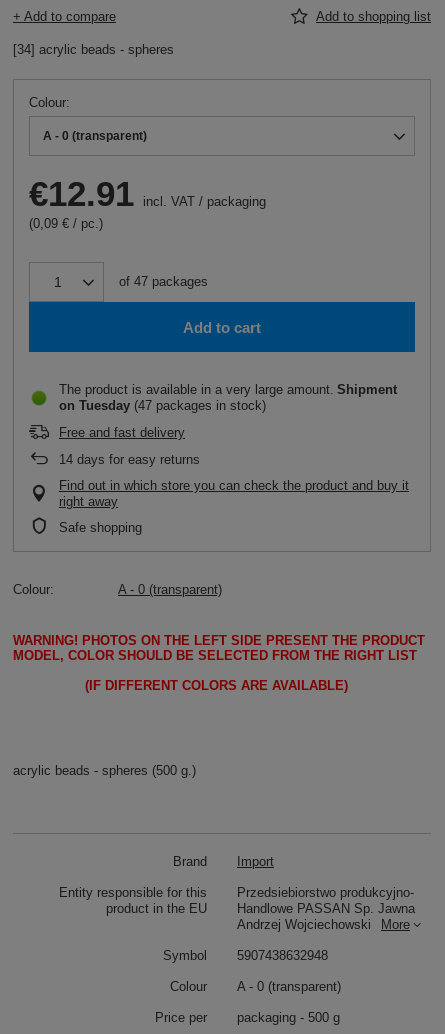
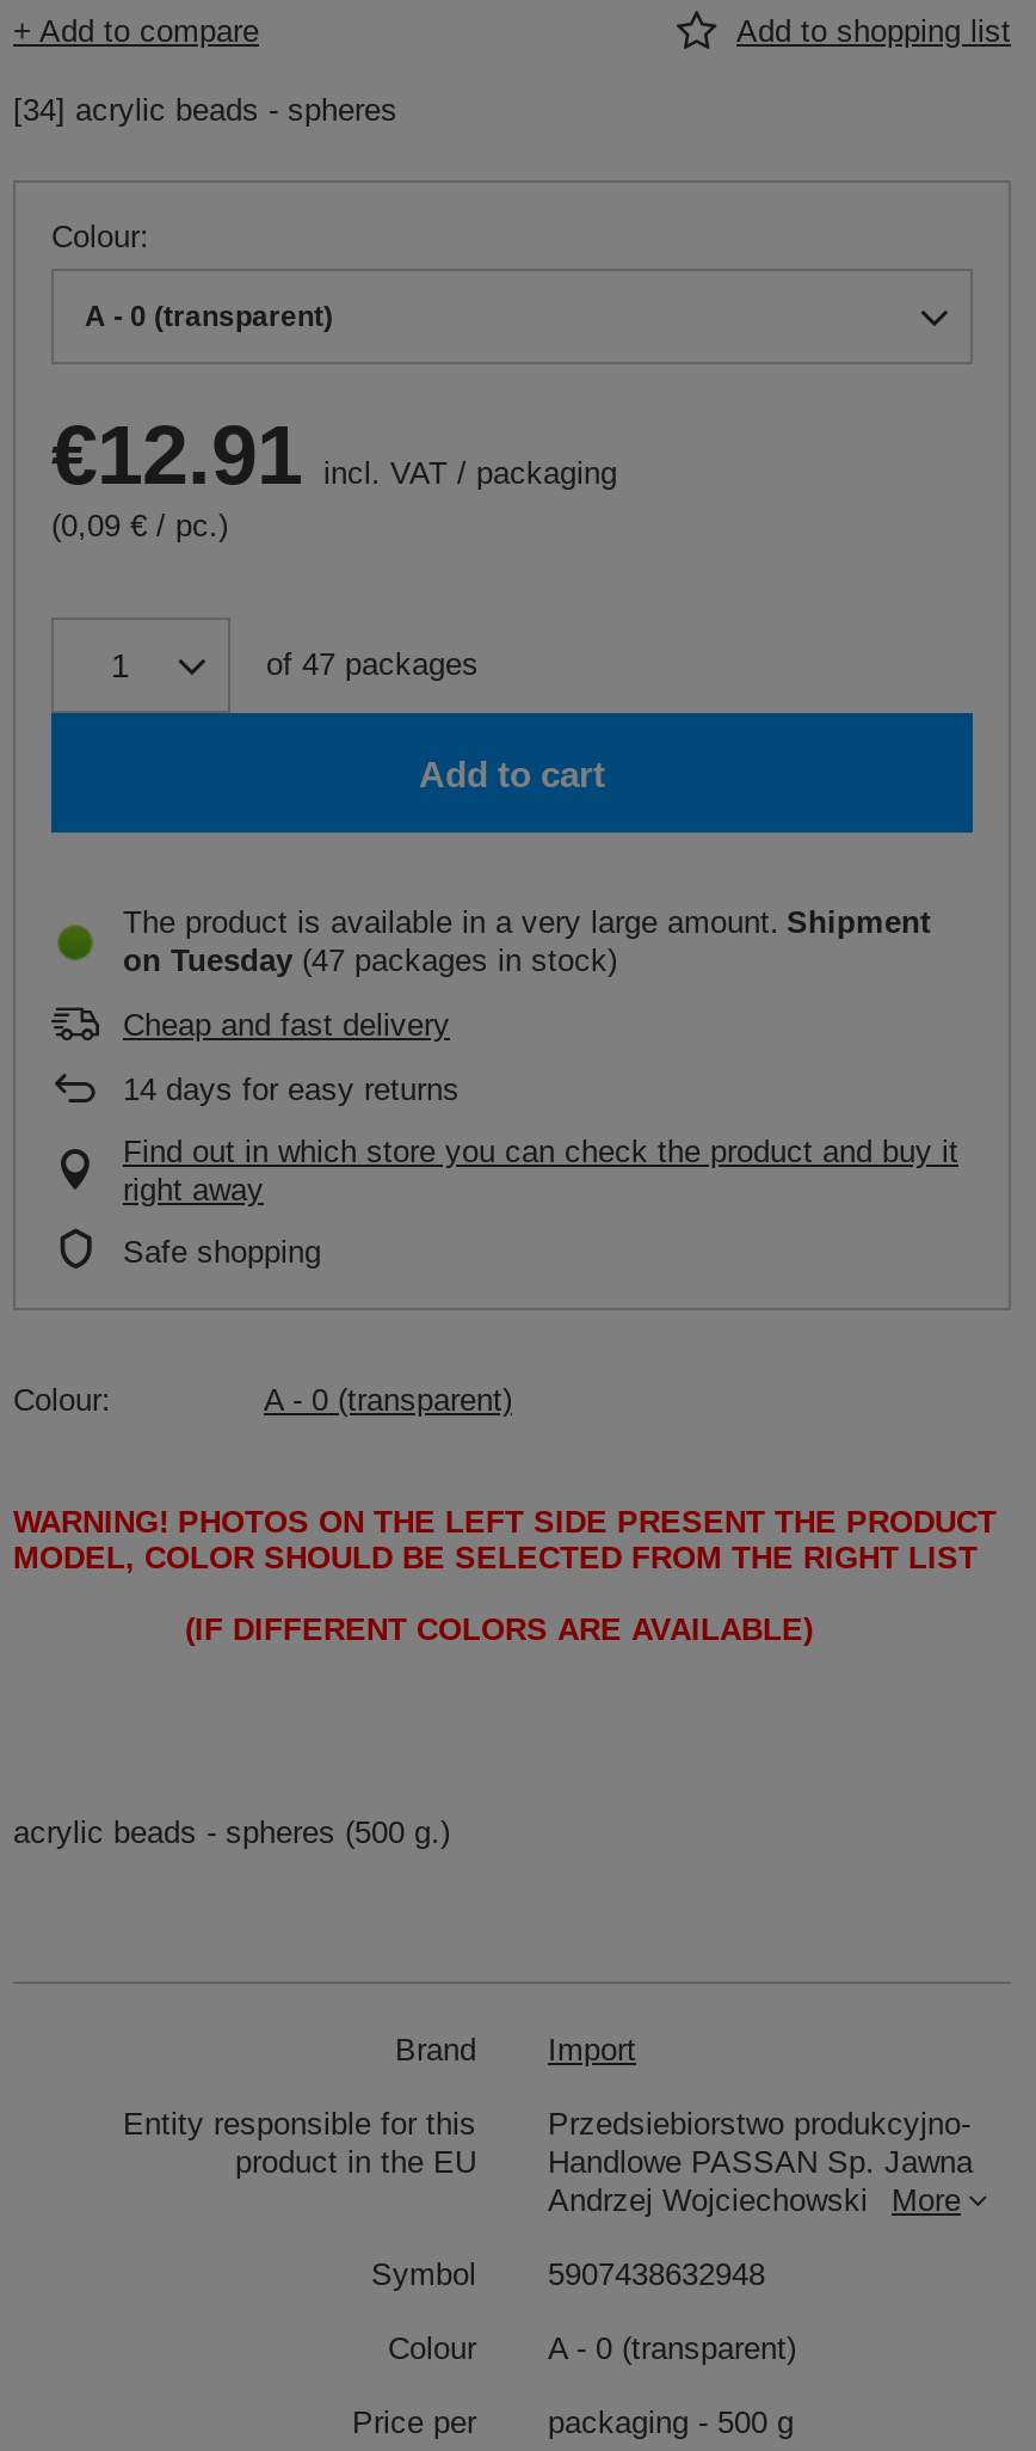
- Free and fast delivery
+ Cheap and fast delivery
